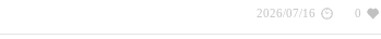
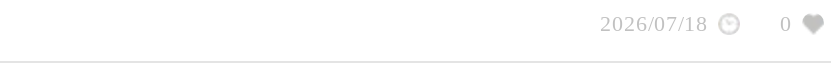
- 2026/07/16
+ 2026/07/18
